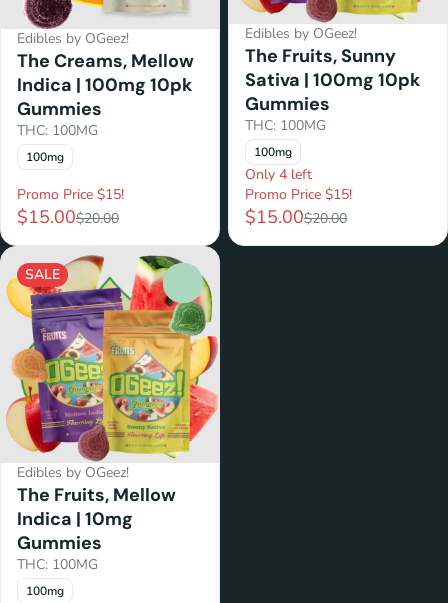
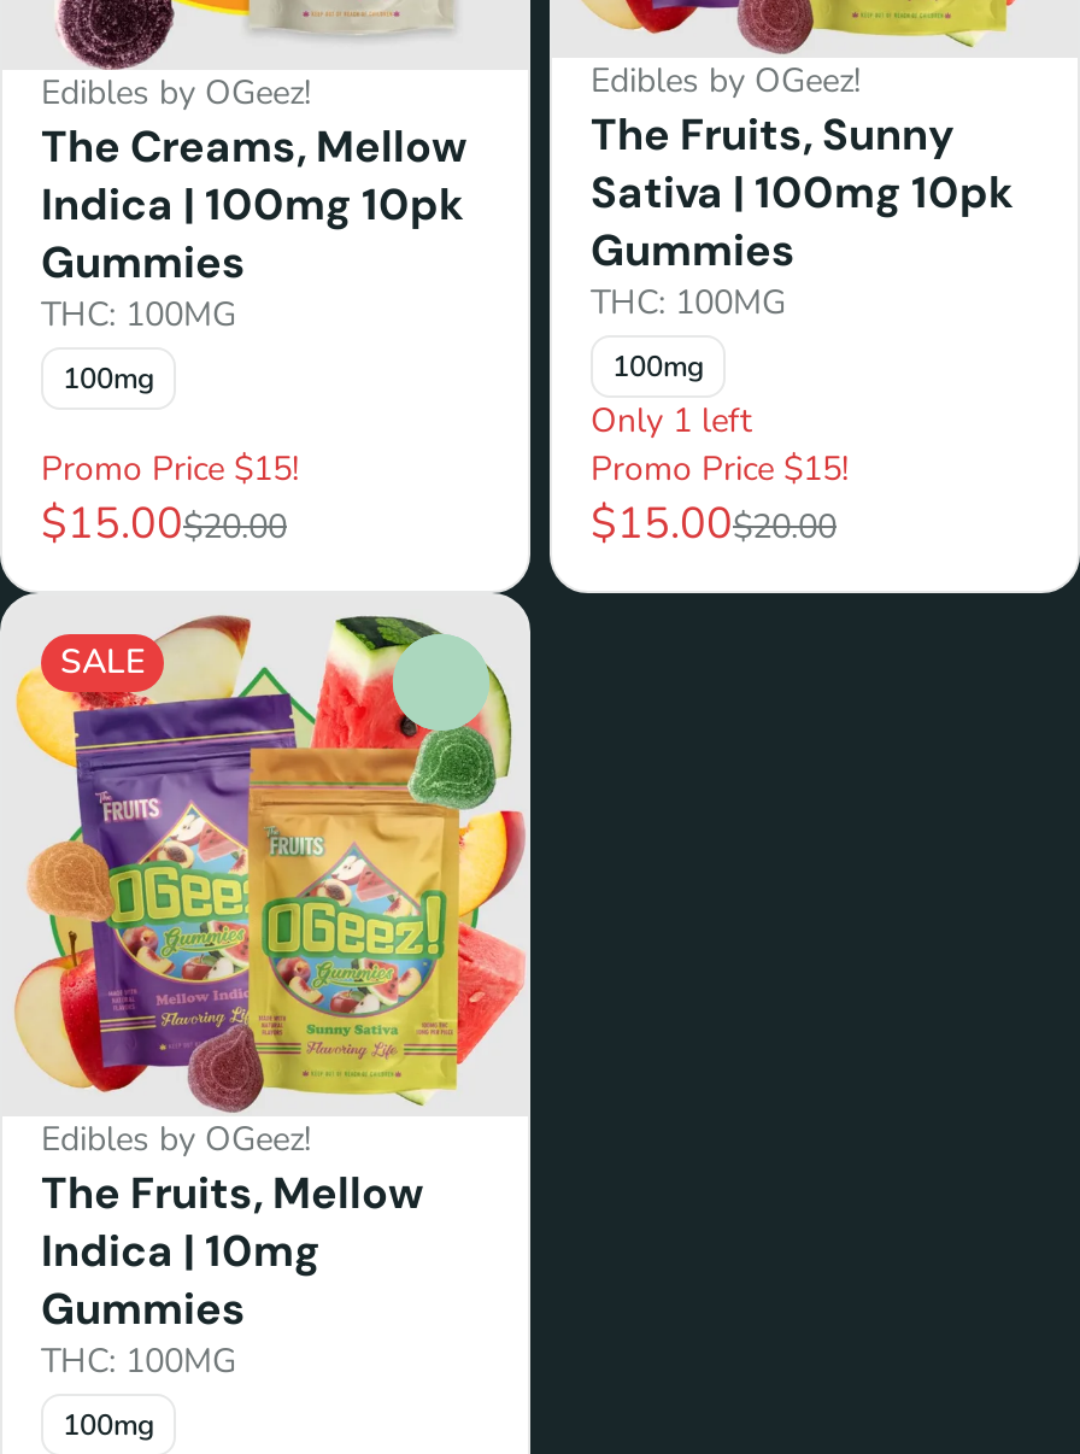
- Only 4 left
+ Only 1 left
